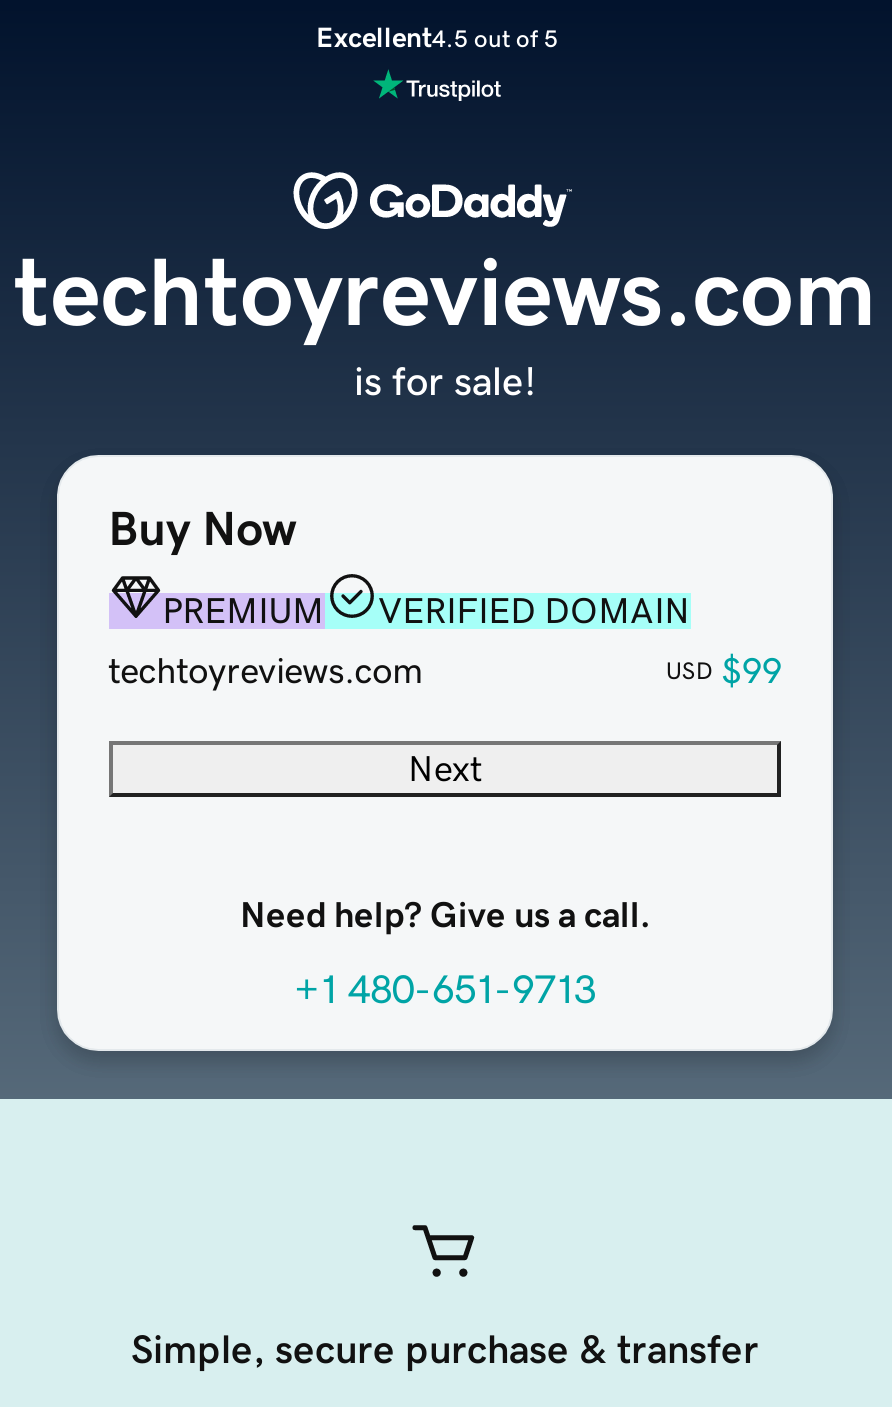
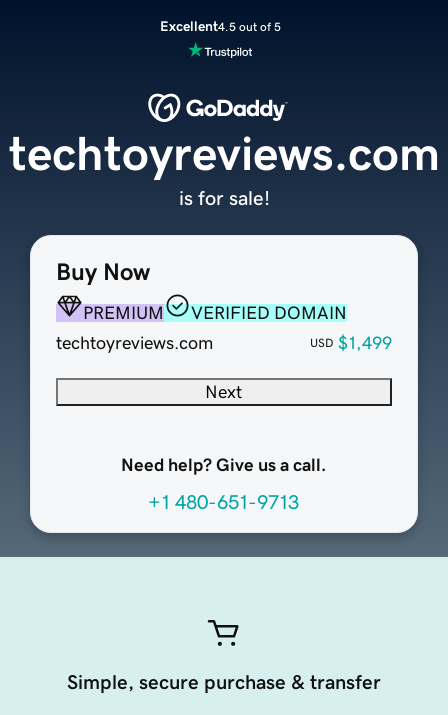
- USD $99
+ USD $1,499
